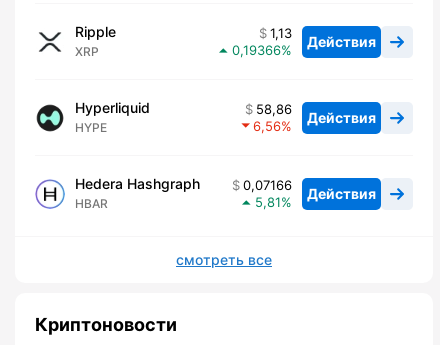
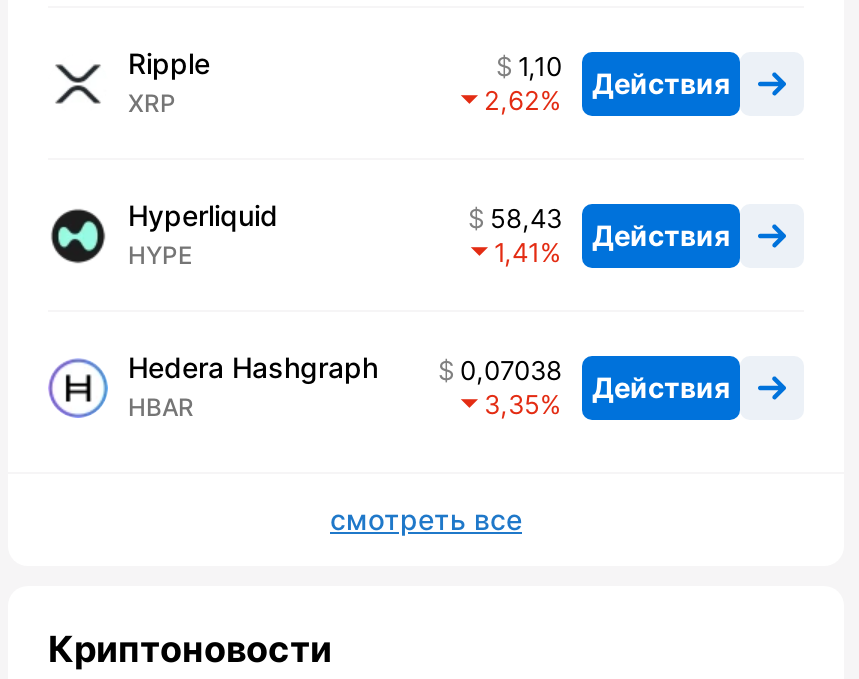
- 1,13 Действия
+ 1,10 Действия

- 0,19366
+ 2,62

- 58,86 Действия
+ 58,43 Действия

- 6,56
+ 1,41

- 0,07166 Действия
+ 0,07038 Действия

- 5,81
+ 3,35
